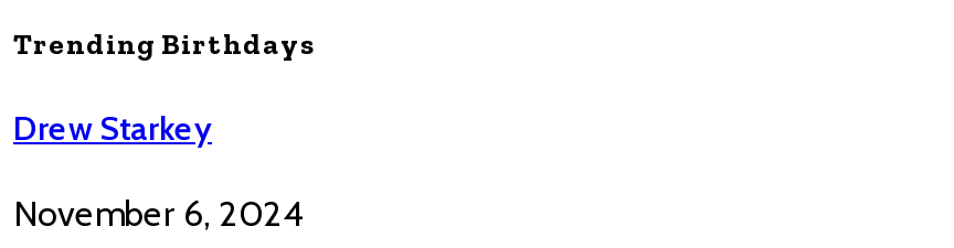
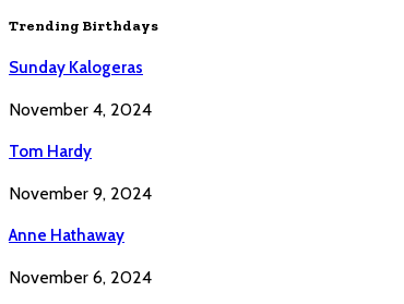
- Drew Starkey
+ Sunday Kalogeras
+ November 4, 2024
+ Tom Hardy
+ November 9, 2024
+ Anne Hathaway
